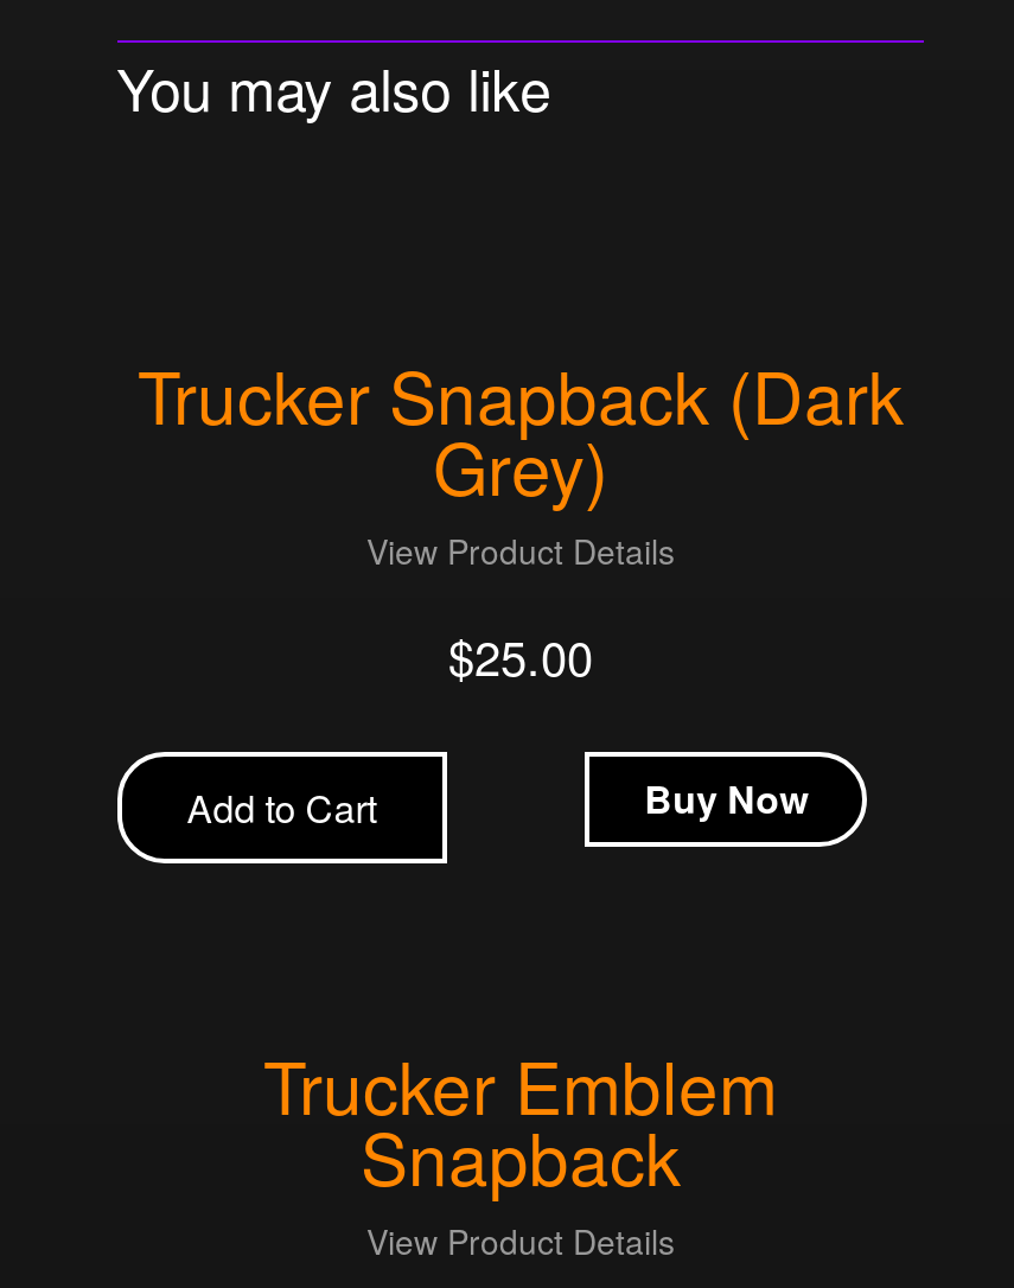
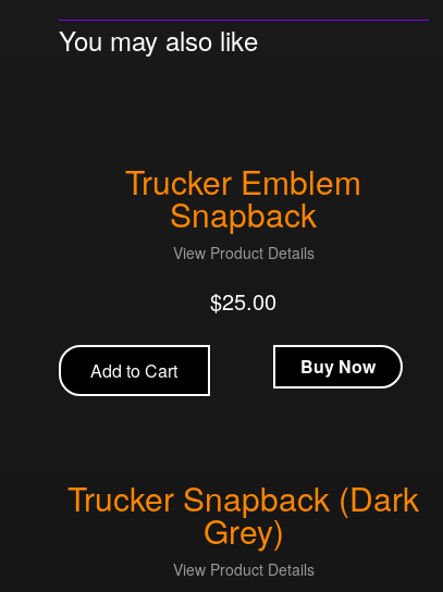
moved down: Trucker Snapback (Dark | Grey)

moved up: Trucker Emblem | Snapback
